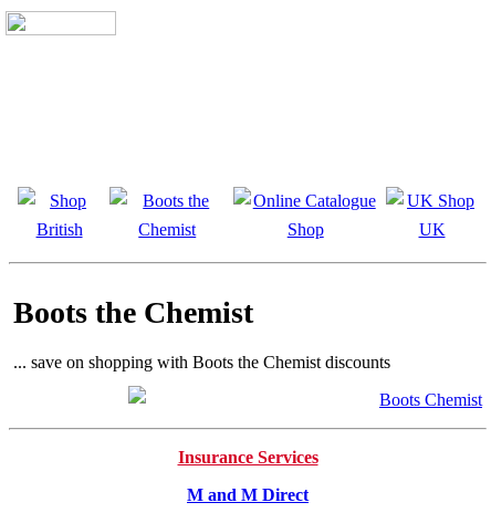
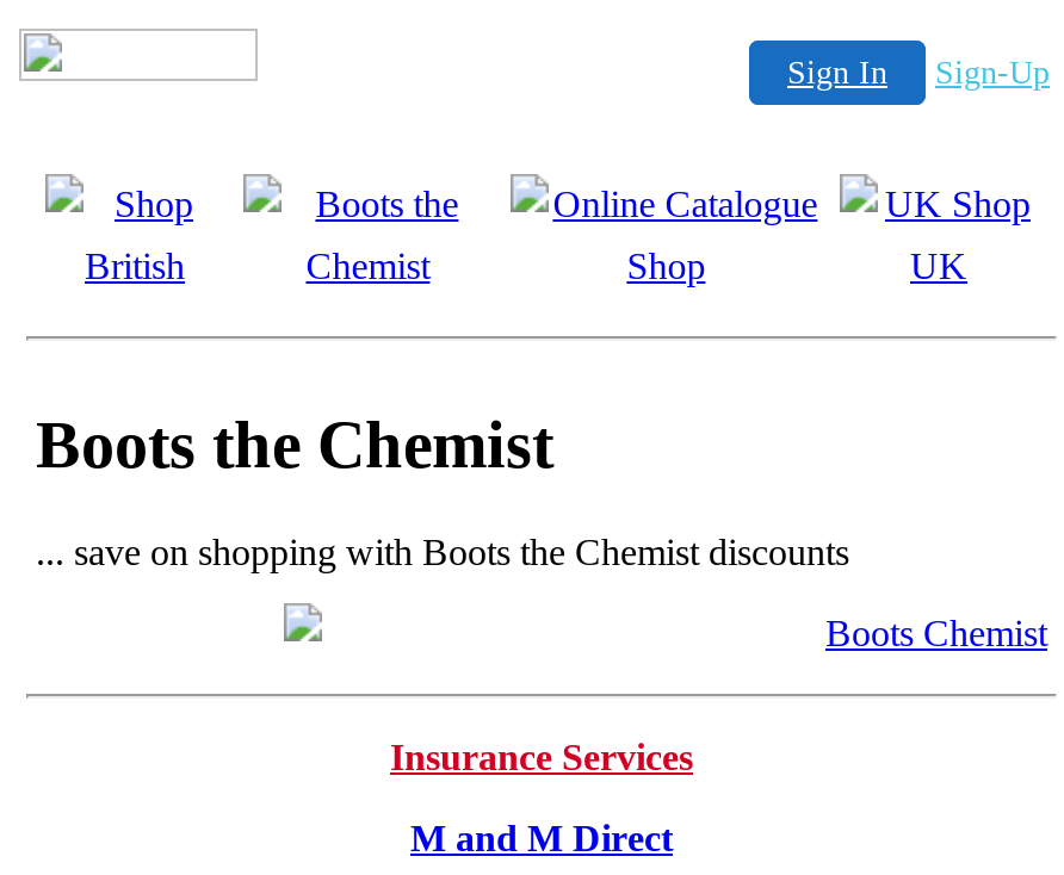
+ Sign In
+ Sign-Up
